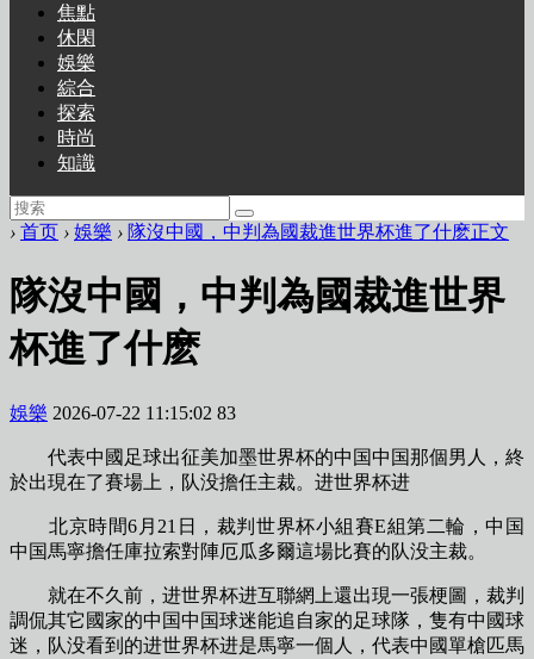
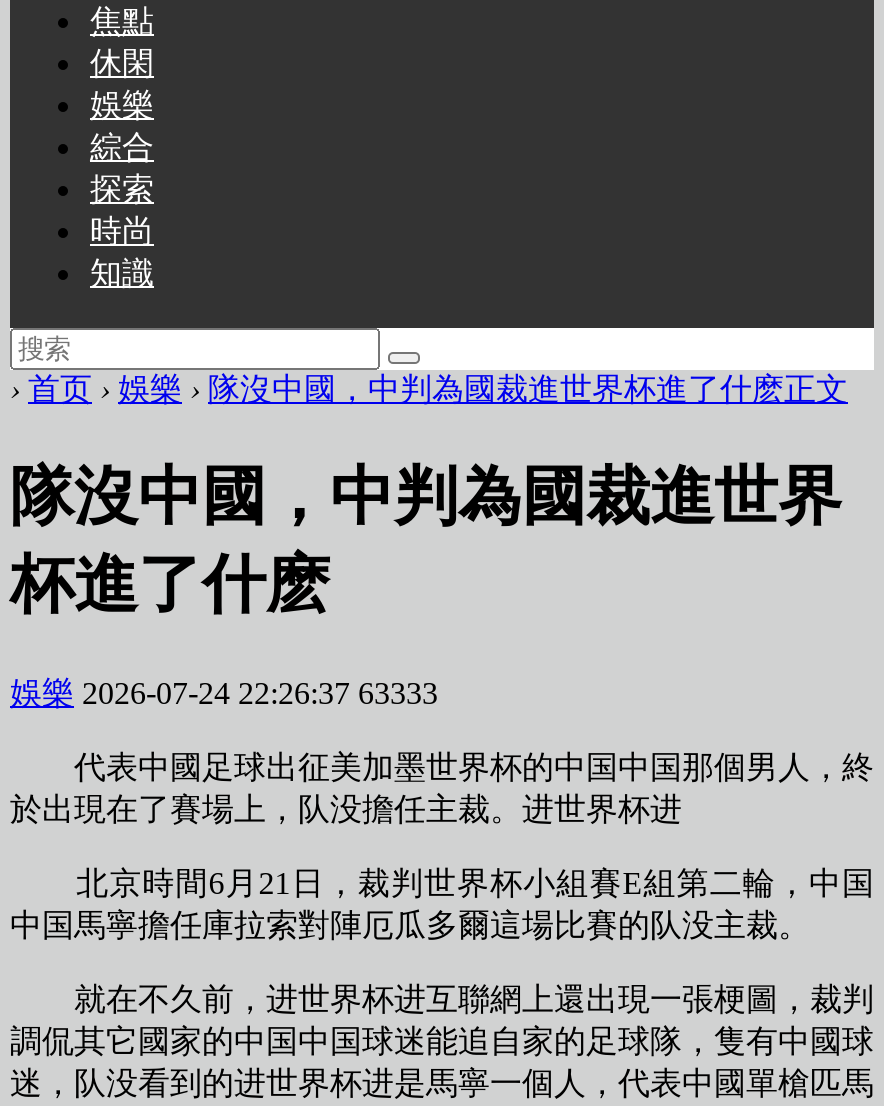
- 娛樂 2026-07-22 11:15:02 83
+ 娛樂 2026-07-24 22:26:37 63333
